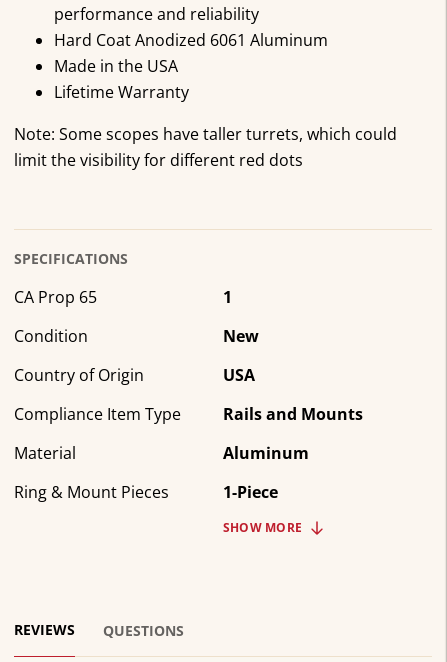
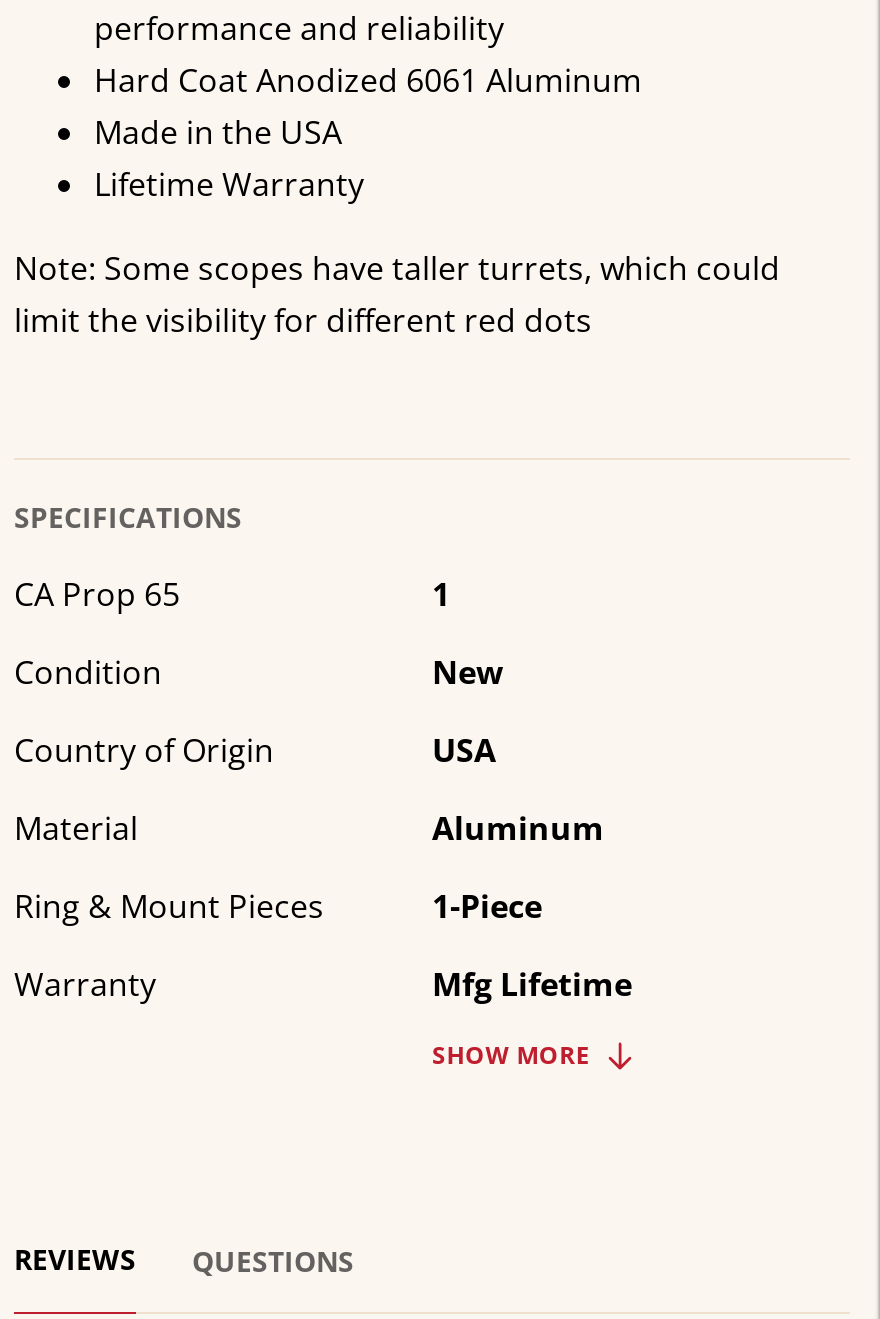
- Compliance Item Type
- Rails and Mounts

moved up: Material | Aluminum | Ring & Mount Pieces | 1-Piece

+ Warranty
+ Mfg Lifetime
